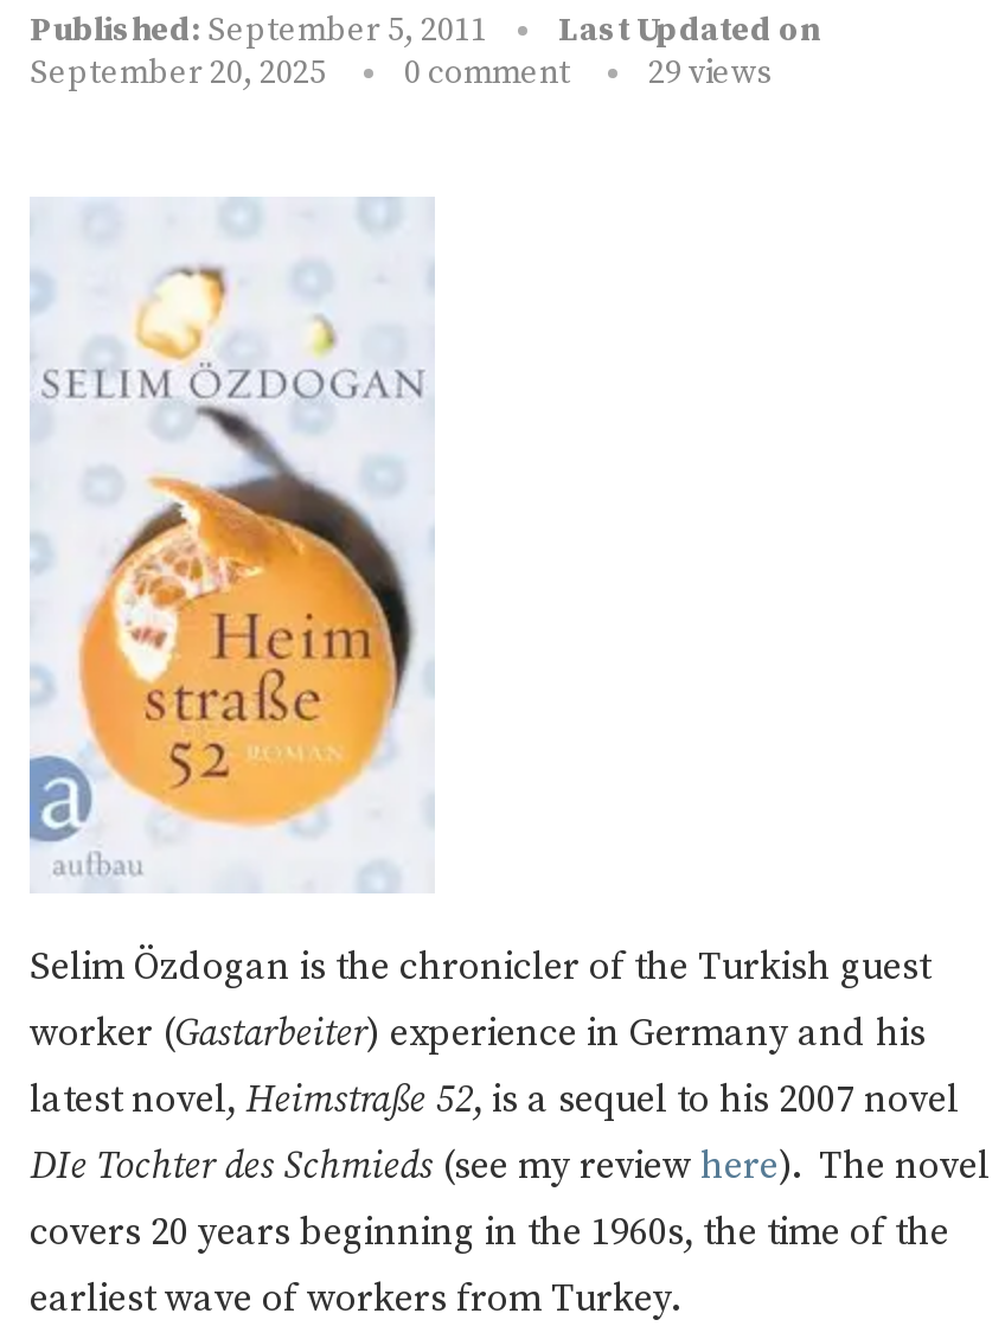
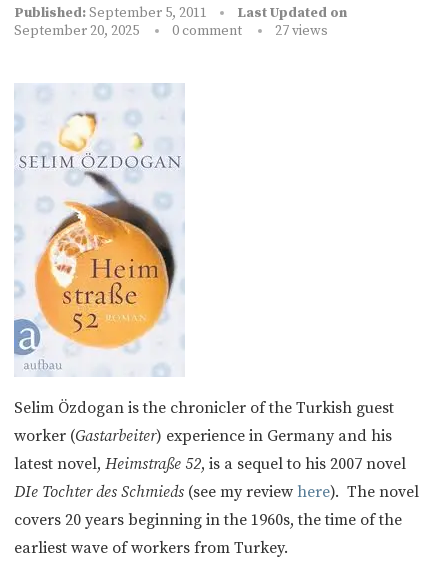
- September 20, 2025 0 comment 29 views
+ September 20, 2025 0 comment 27 views
